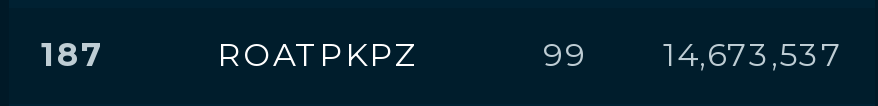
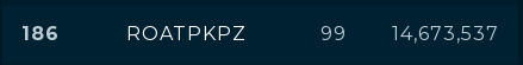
- 187
+ 186
